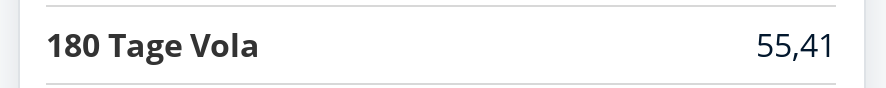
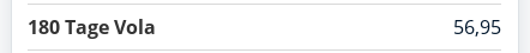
- 55,41
+ 56,95
